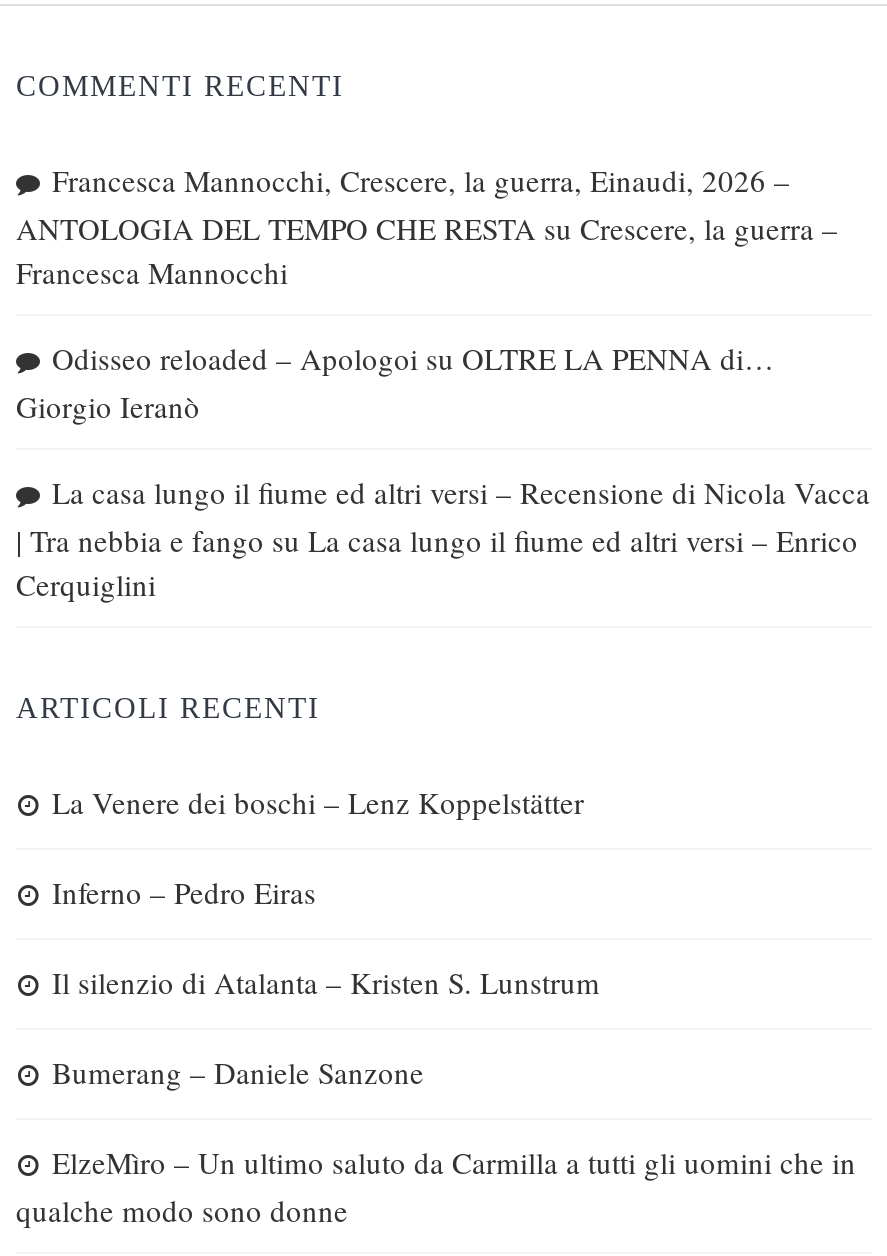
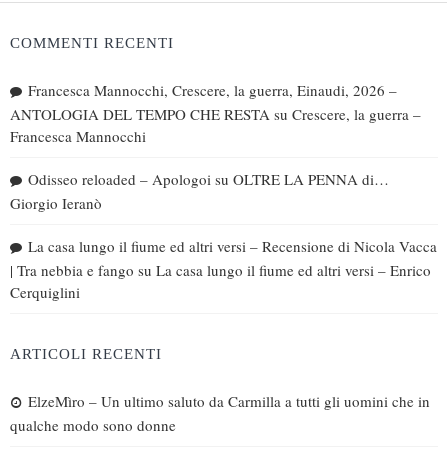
- La Venere dei boschi – Lenz Koppelstätter
- Inferno – Pedro Eiras
- Il silenzio di Atalanta – Kristen S. Lunstrum
- Bumerang – Daniele Sanzone
